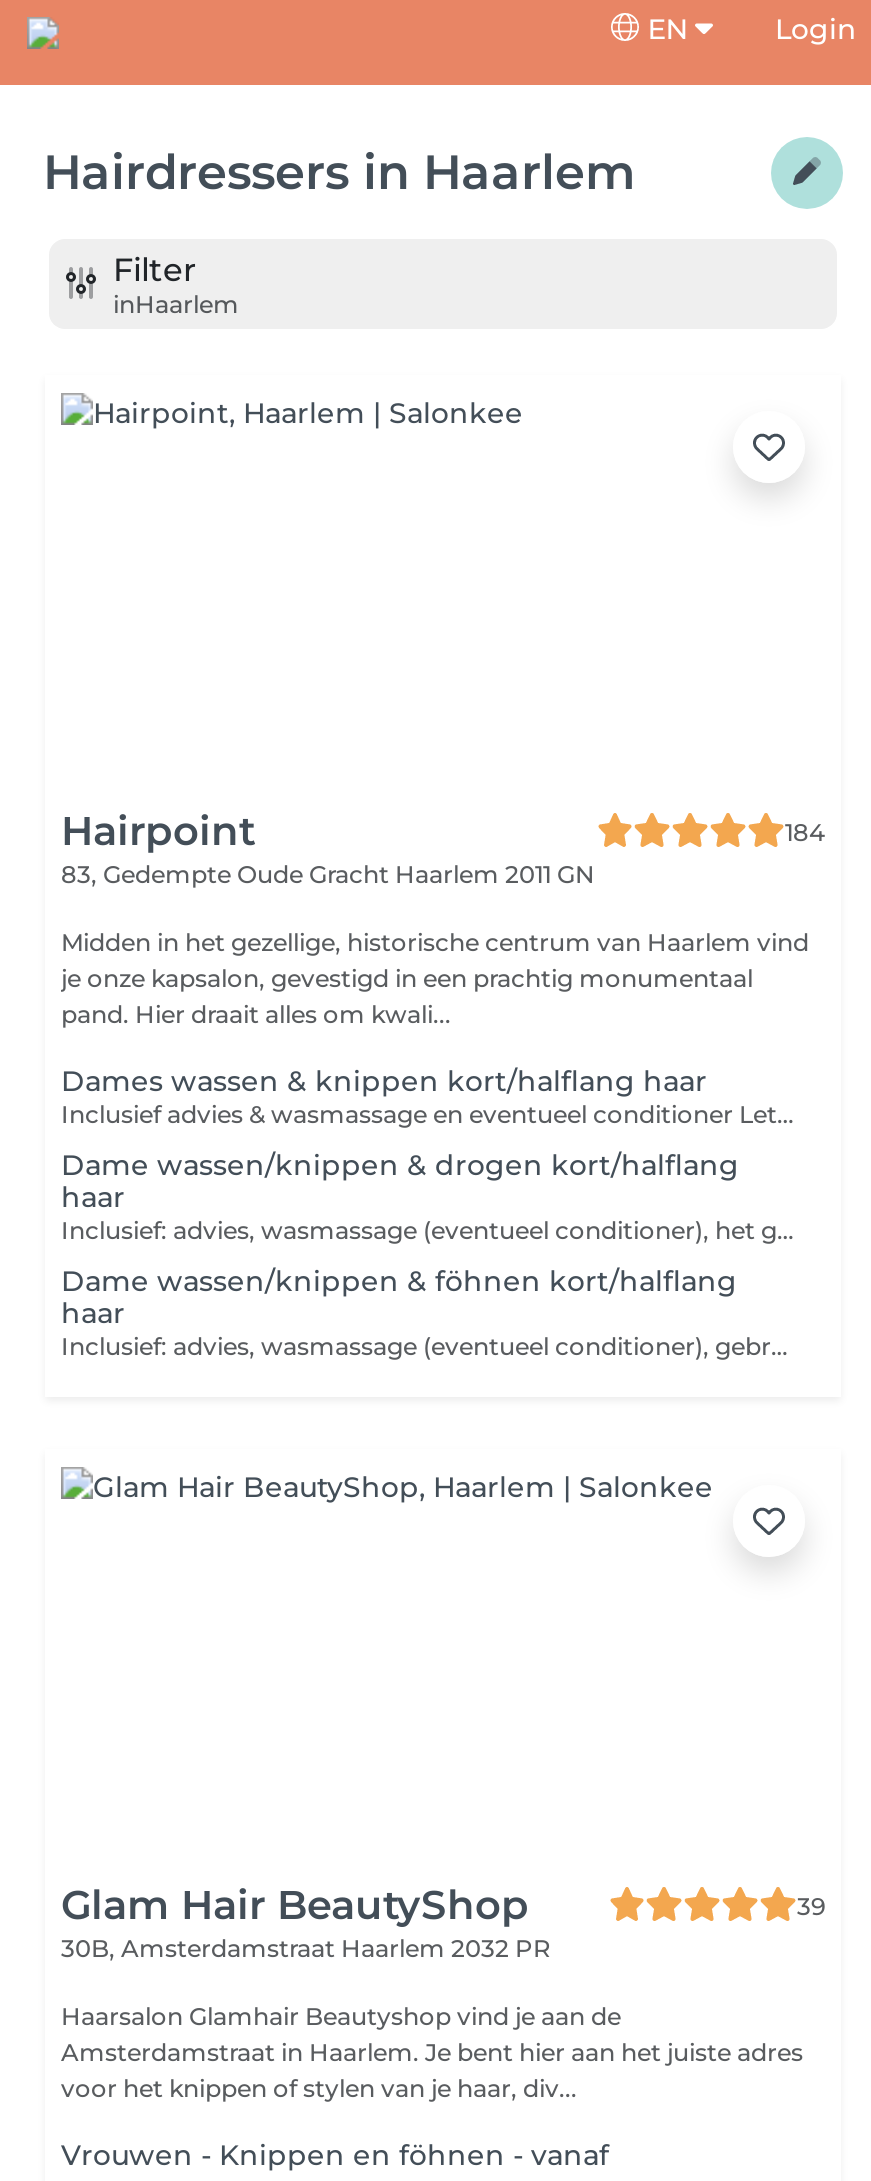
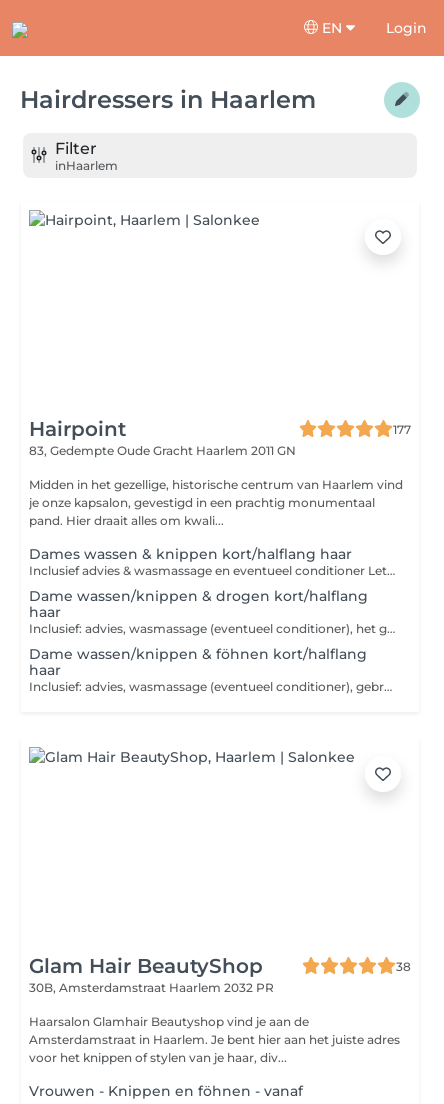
- 184
+ 177

- 39
+ 38
